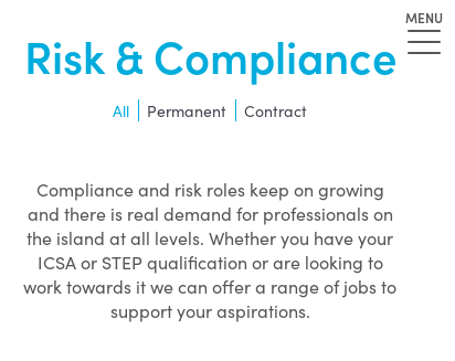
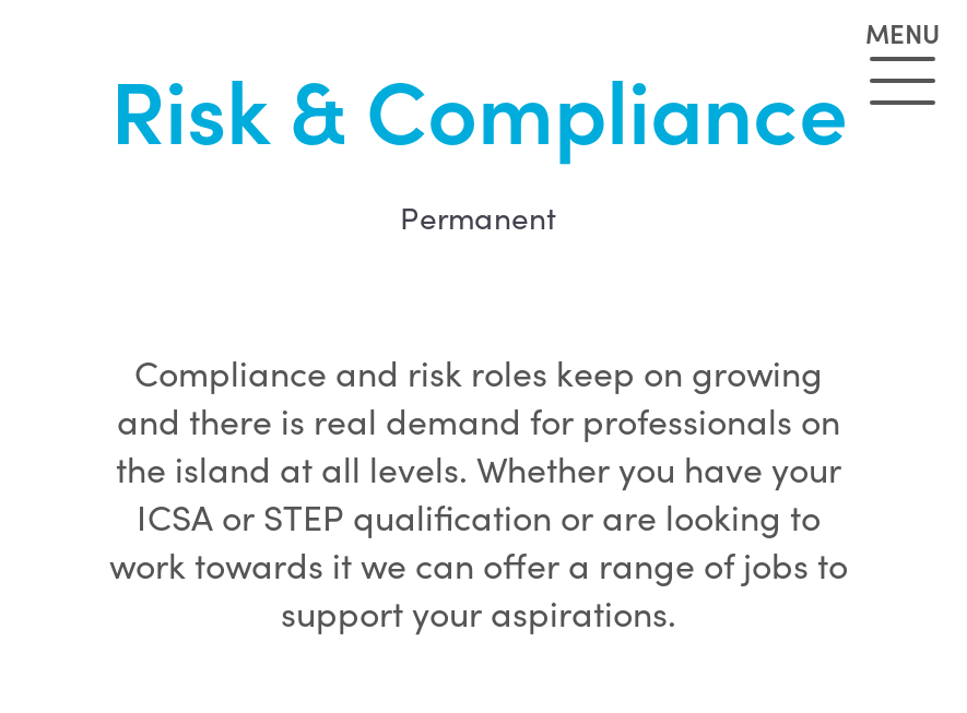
- All

- Contract
